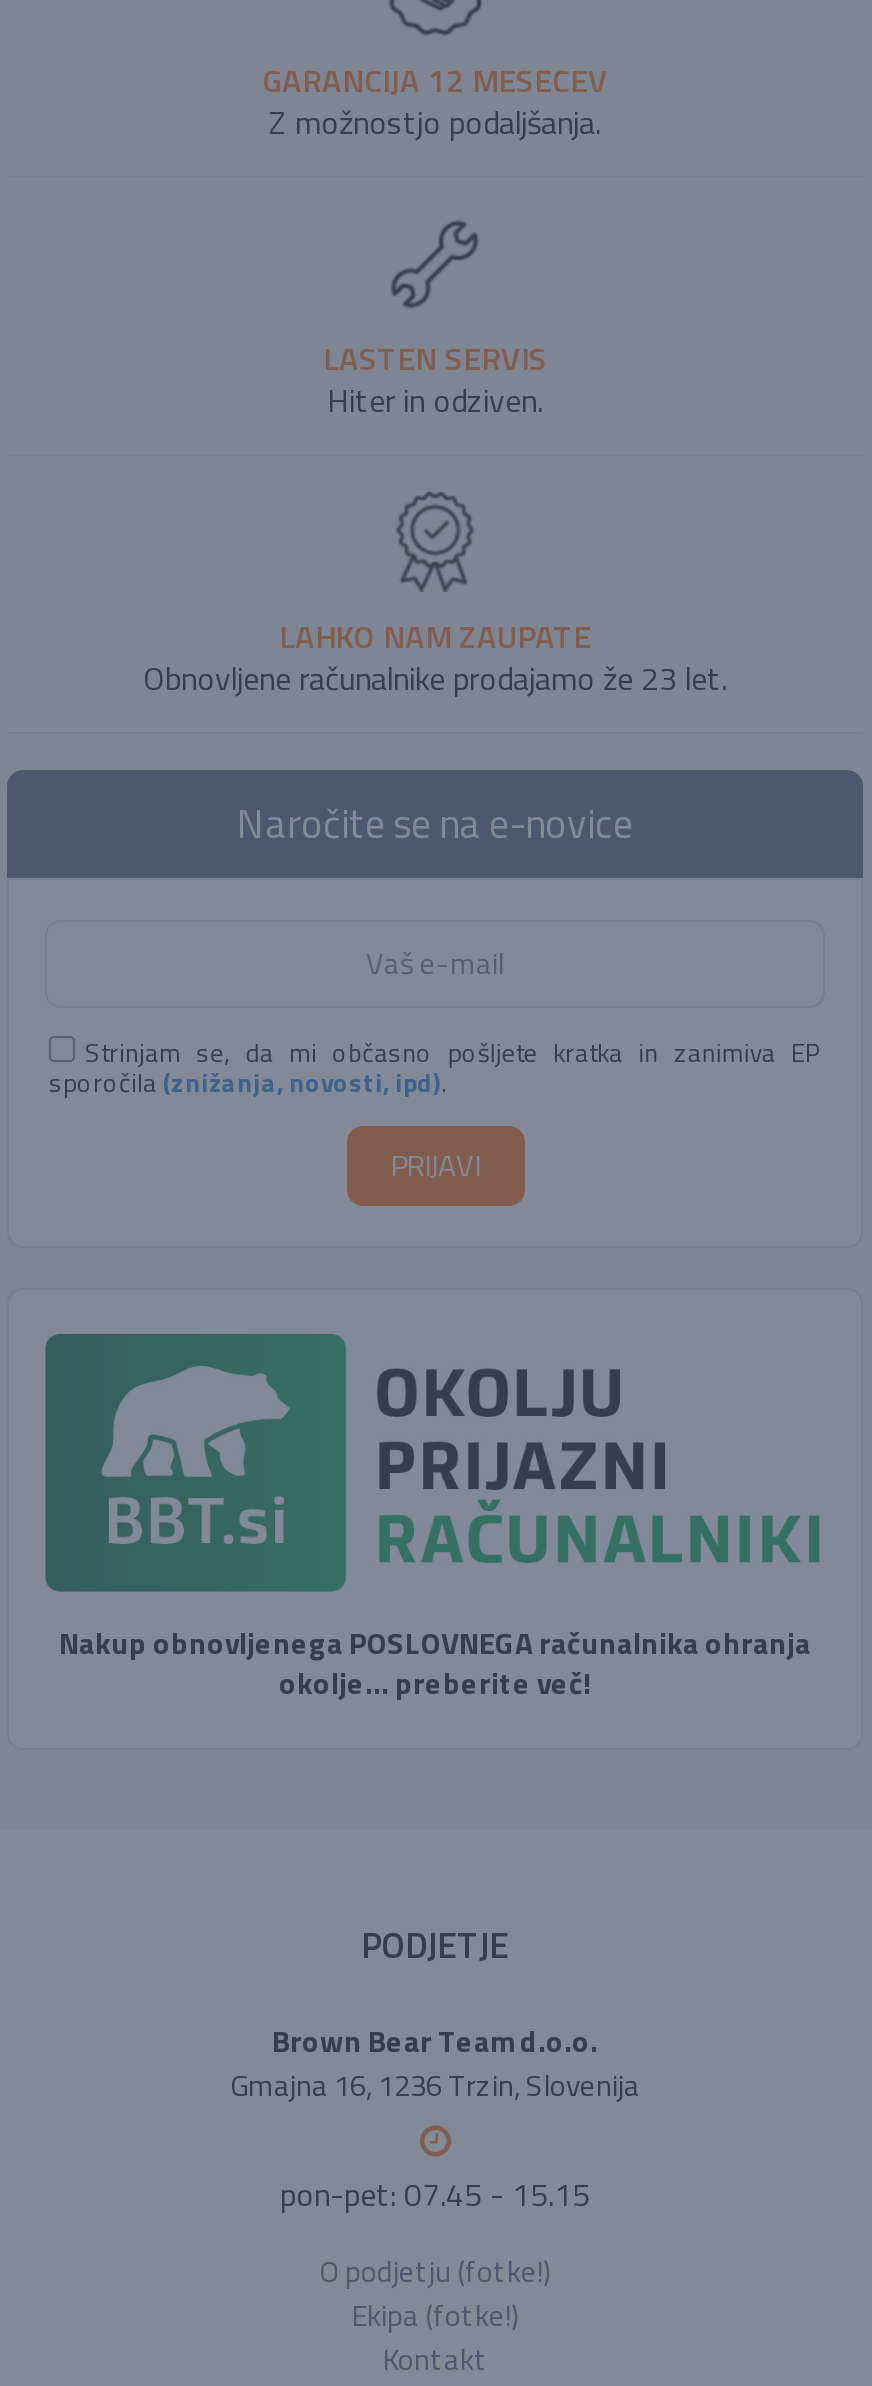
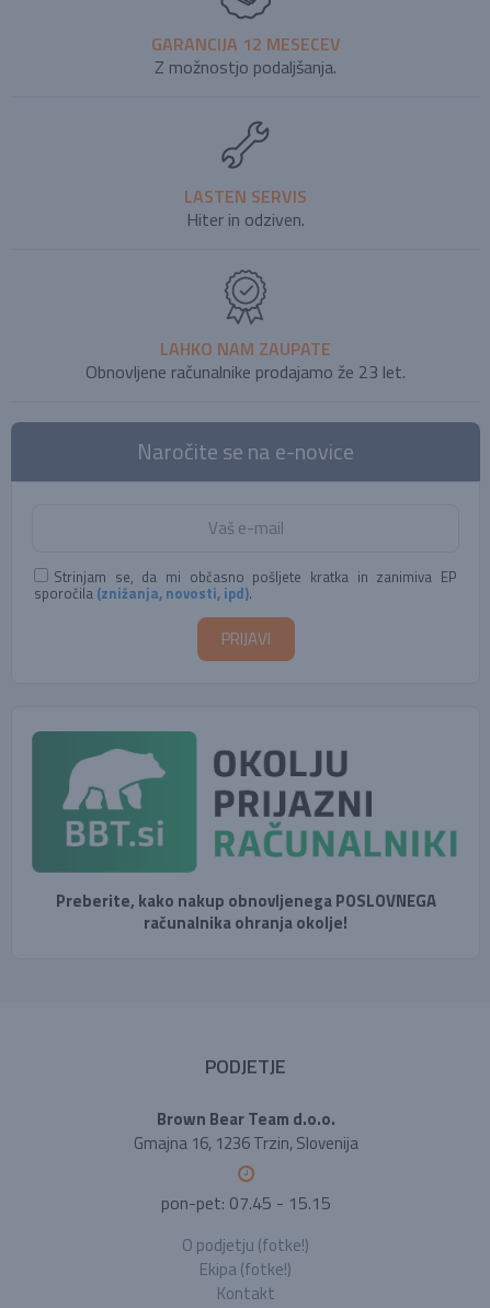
- Nakup obnovljenega POSLOVNEGA računalnika ohranja
- okolje... preberite več!
+ Preberite, kako nakup obnovljenega POSLOVNEGA
+ računalnika ohranja okolje!
